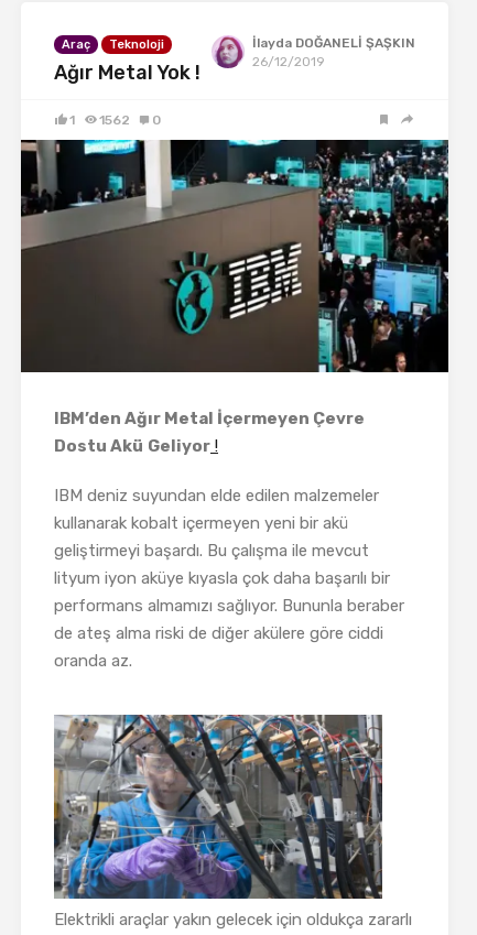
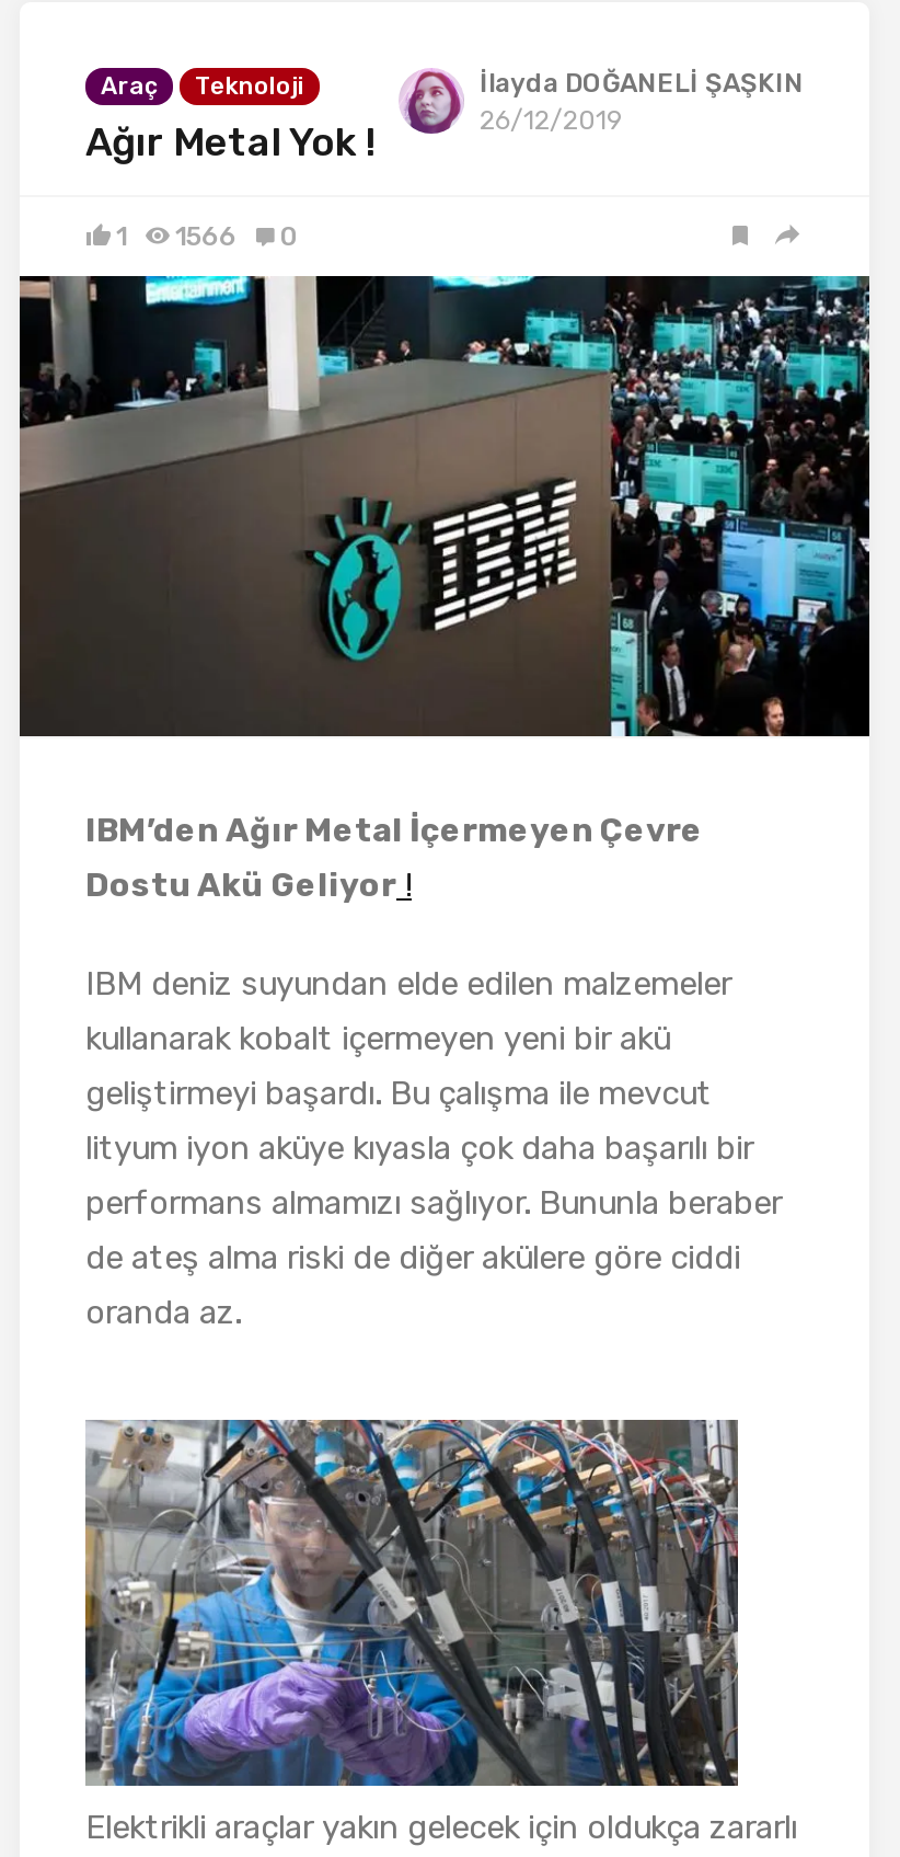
- 1 1562 0
+ 1 1566 0
